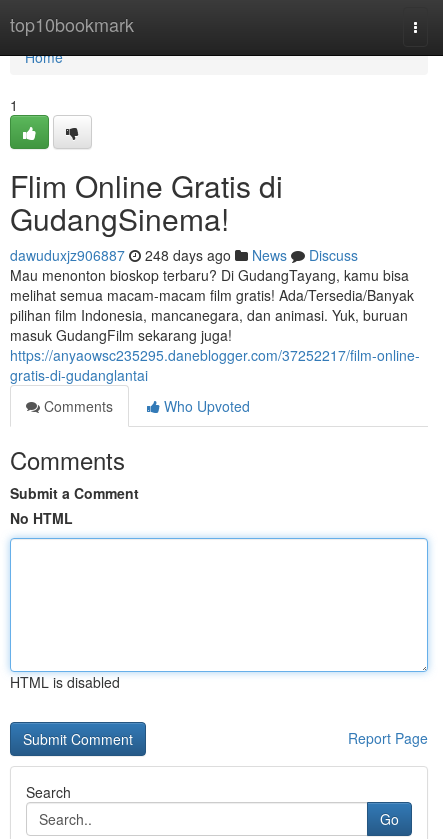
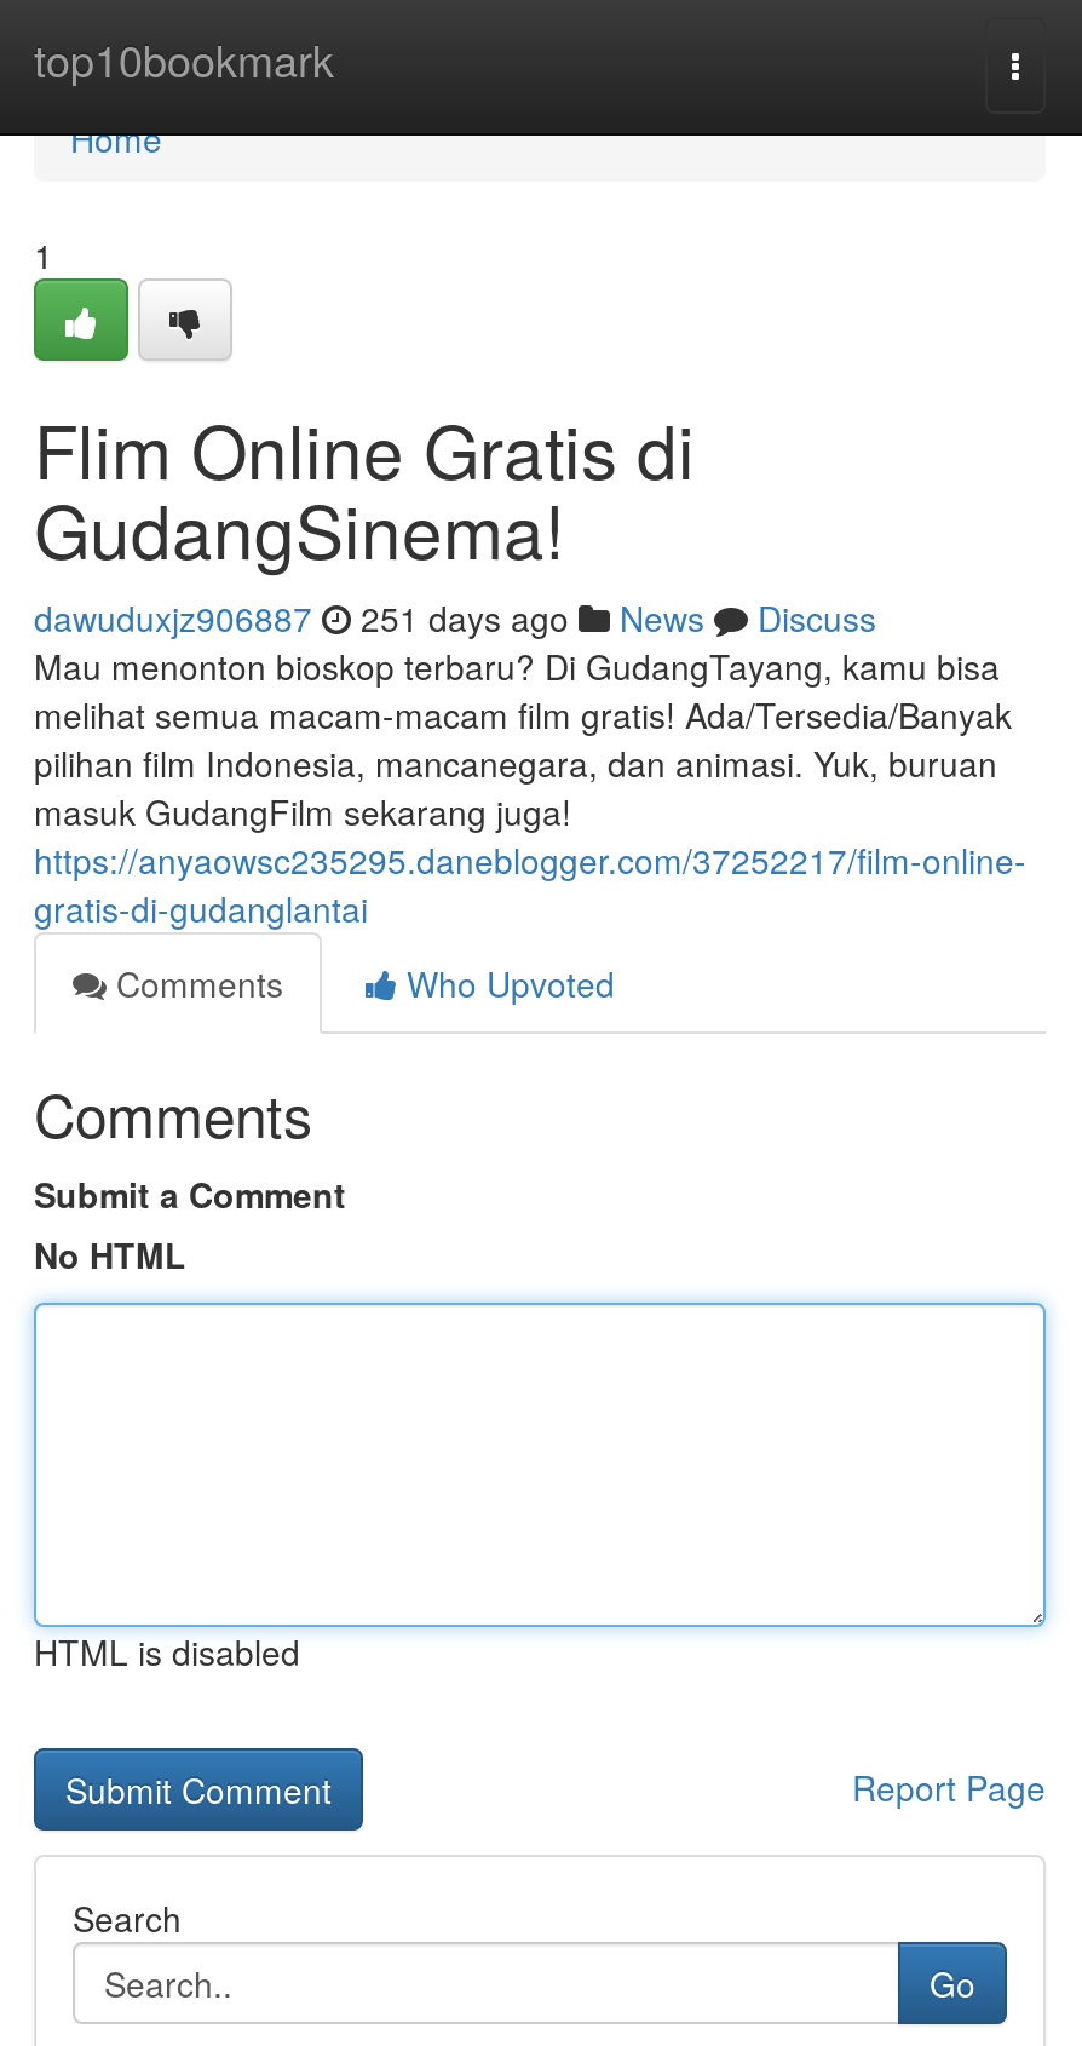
- dawuduxjz906887 248 days ago News Discuss
+ dawuduxjz906887 251 days ago News Discuss
